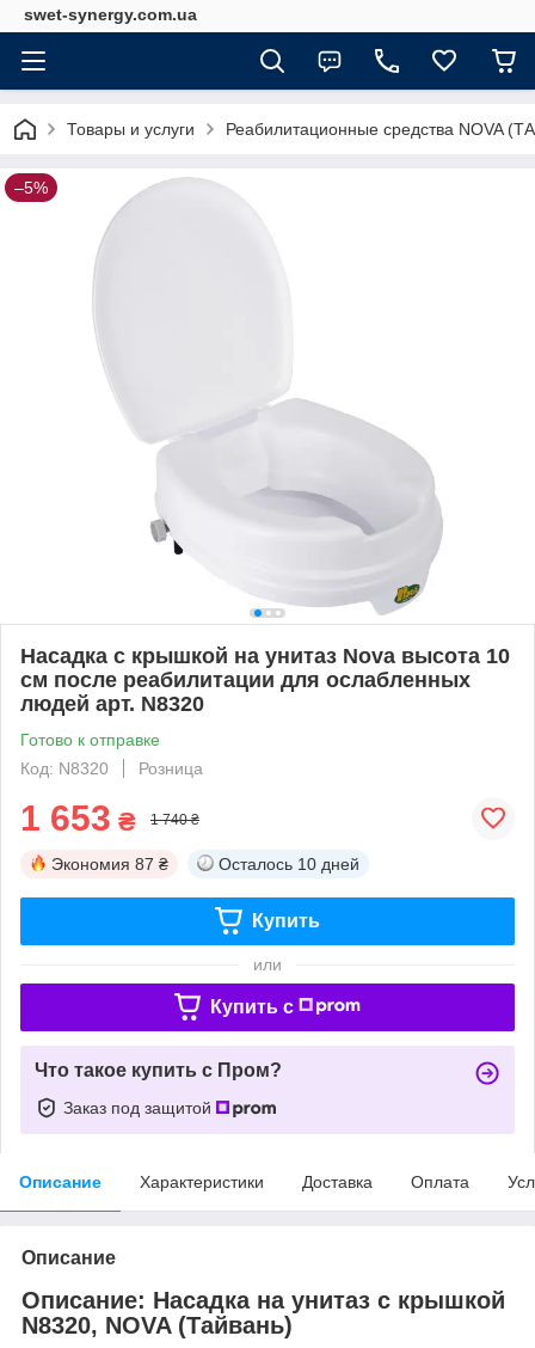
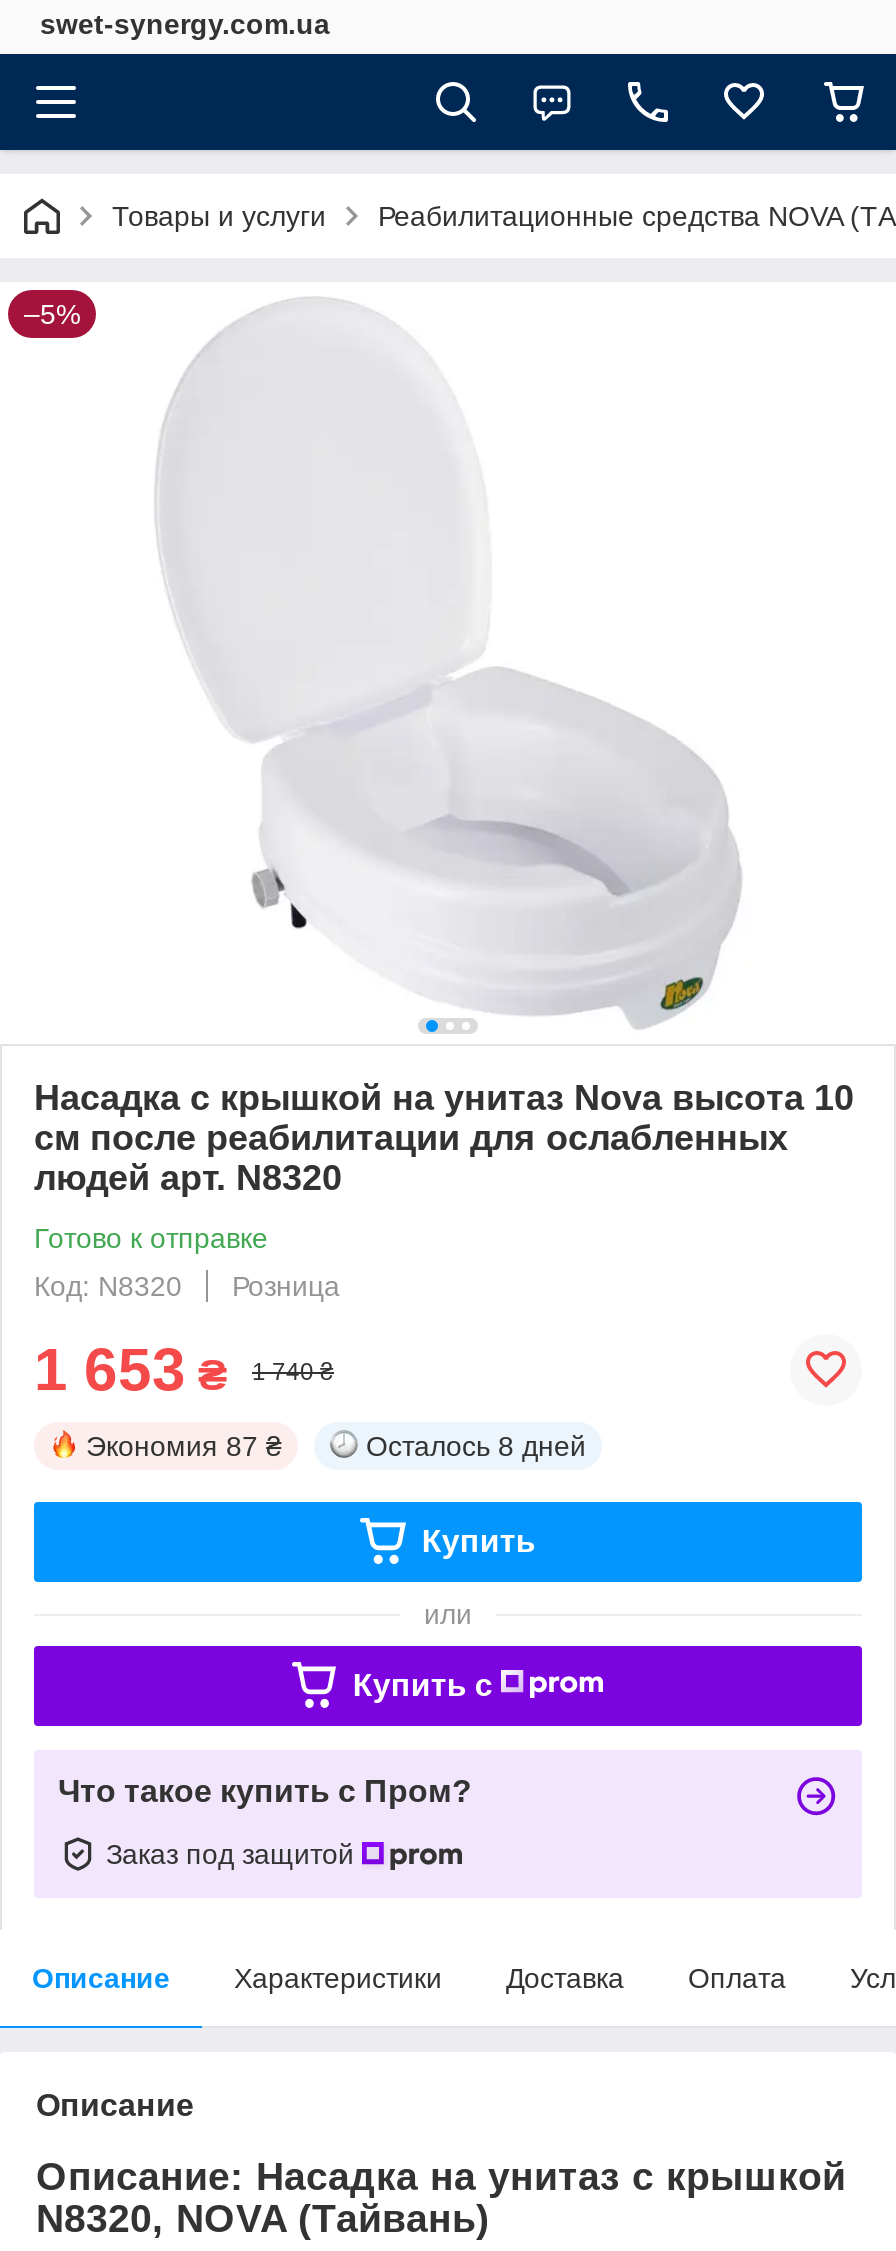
- Осталось 10 дней
+ Осталось 8 дней
